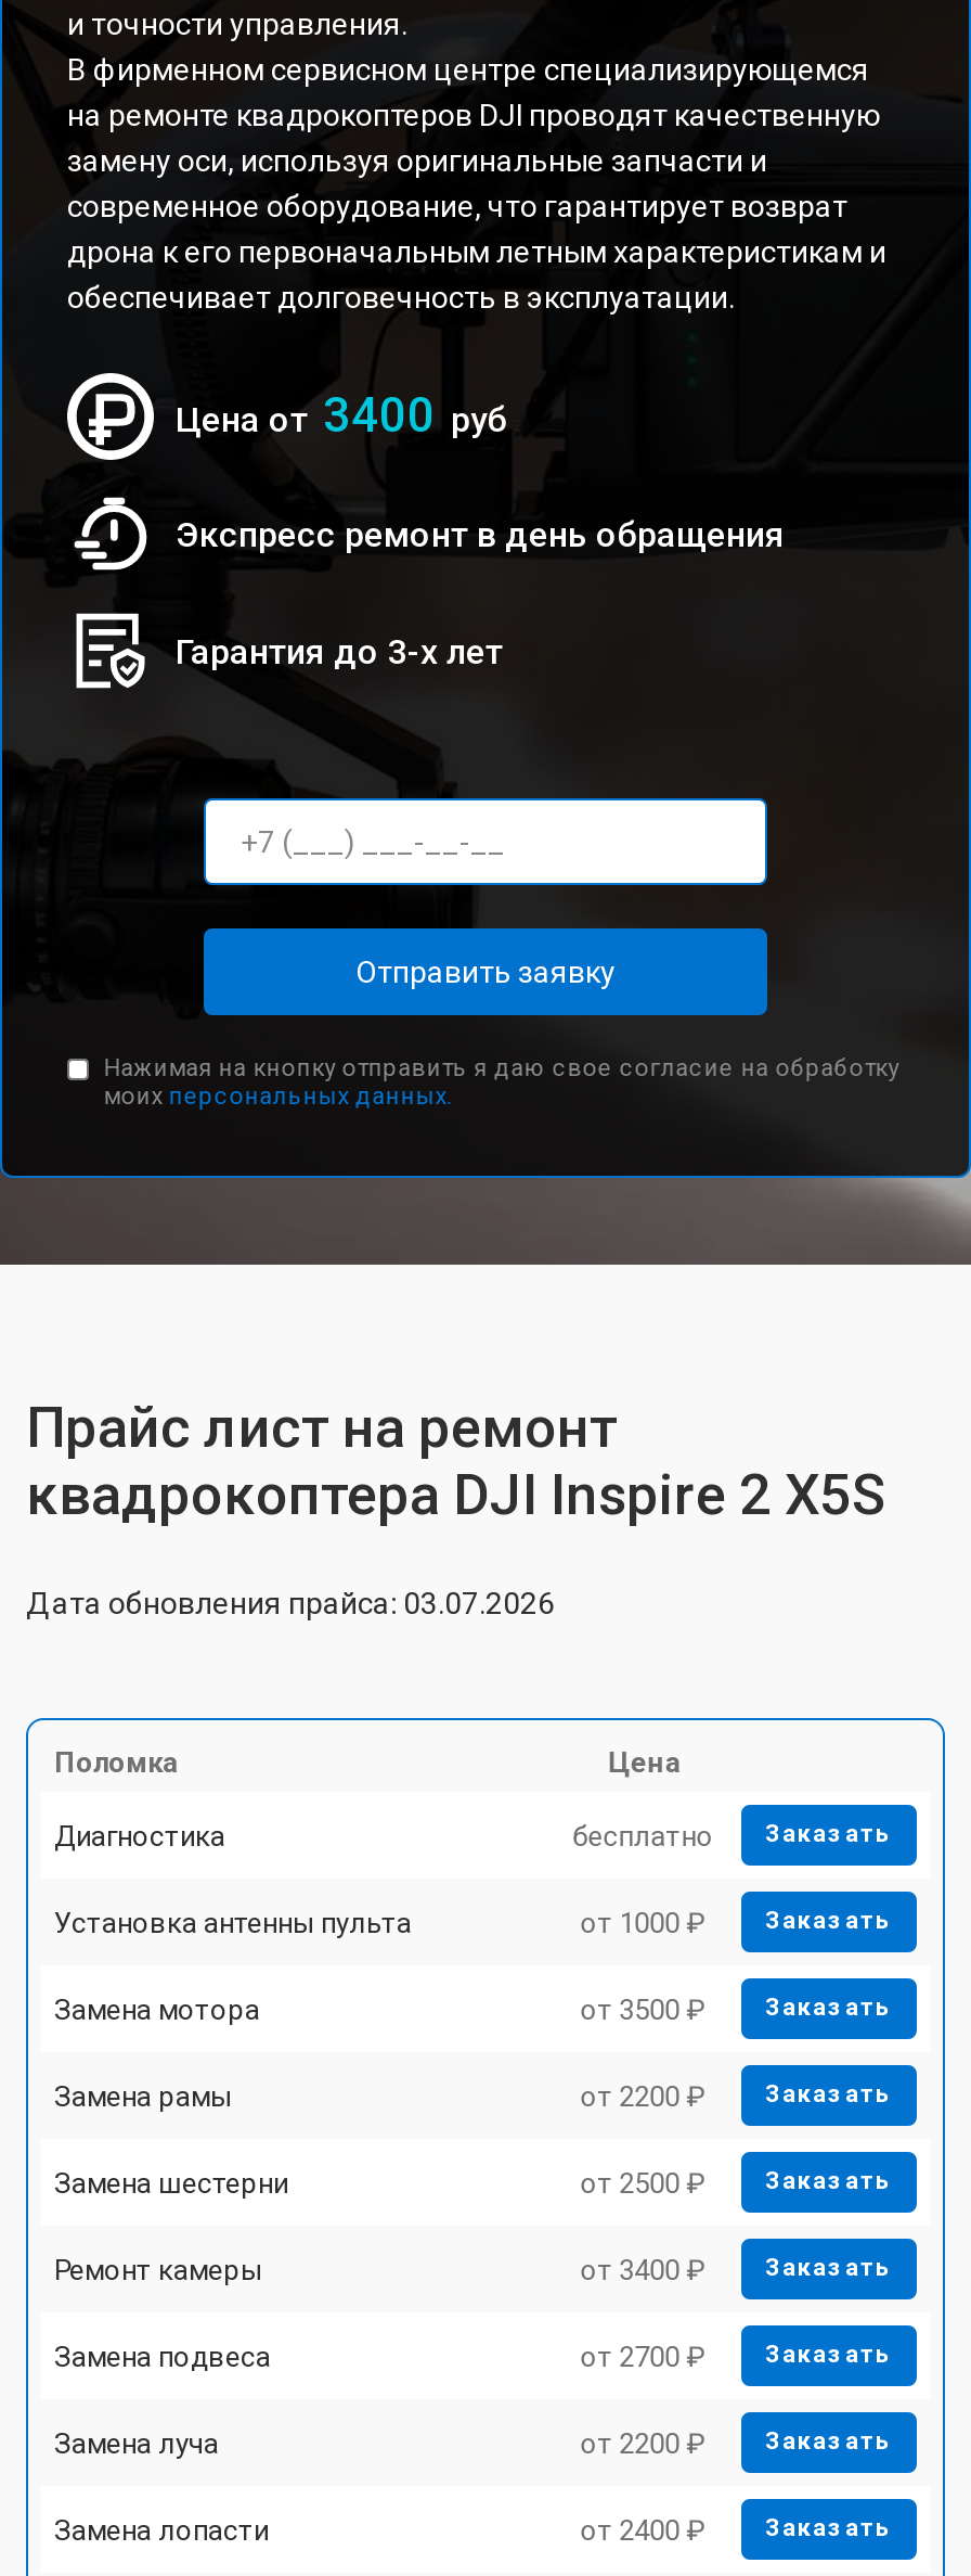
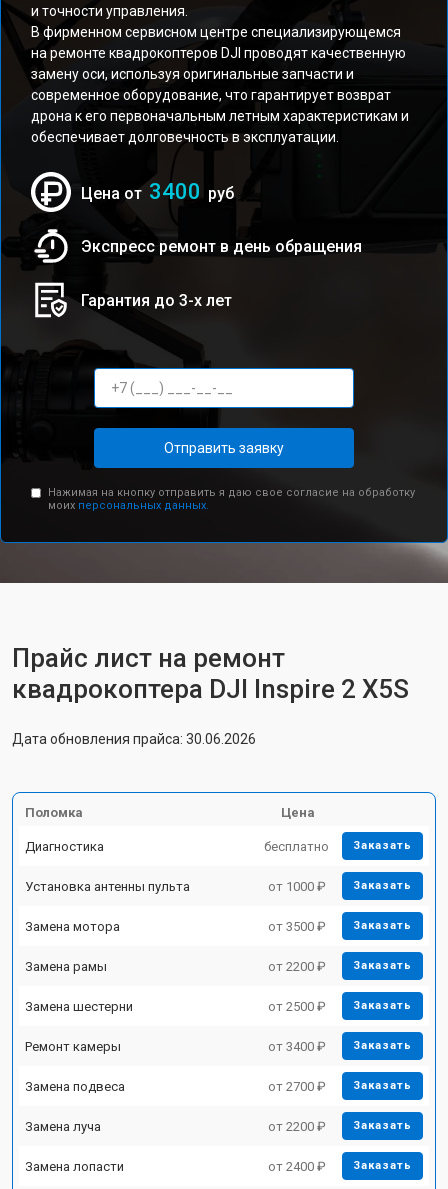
- Дата обновления прайса: 03.07.2026
+ Дата обновления прайса: 30.06.2026
